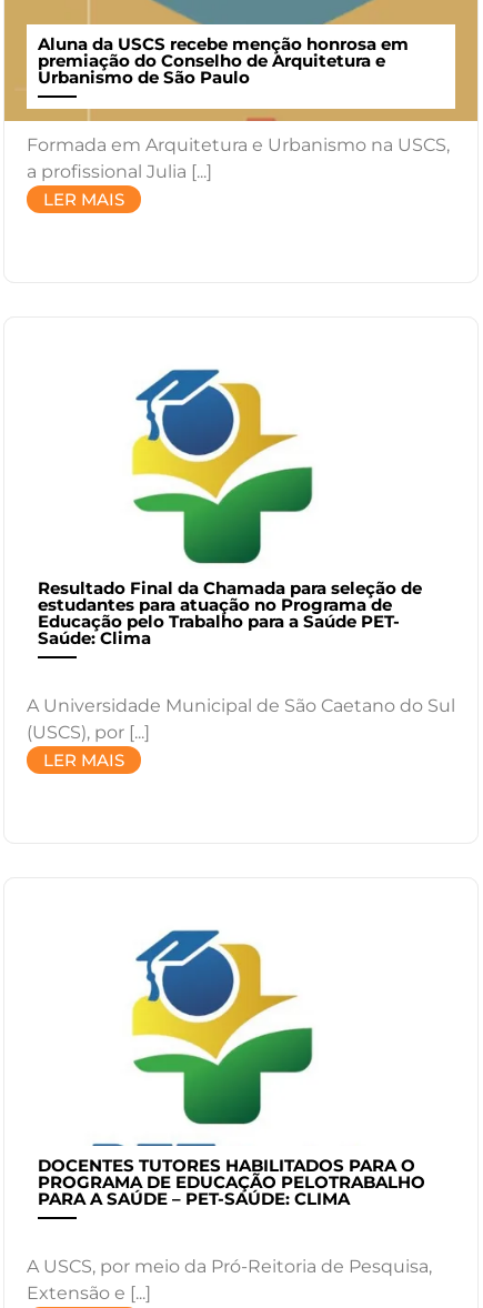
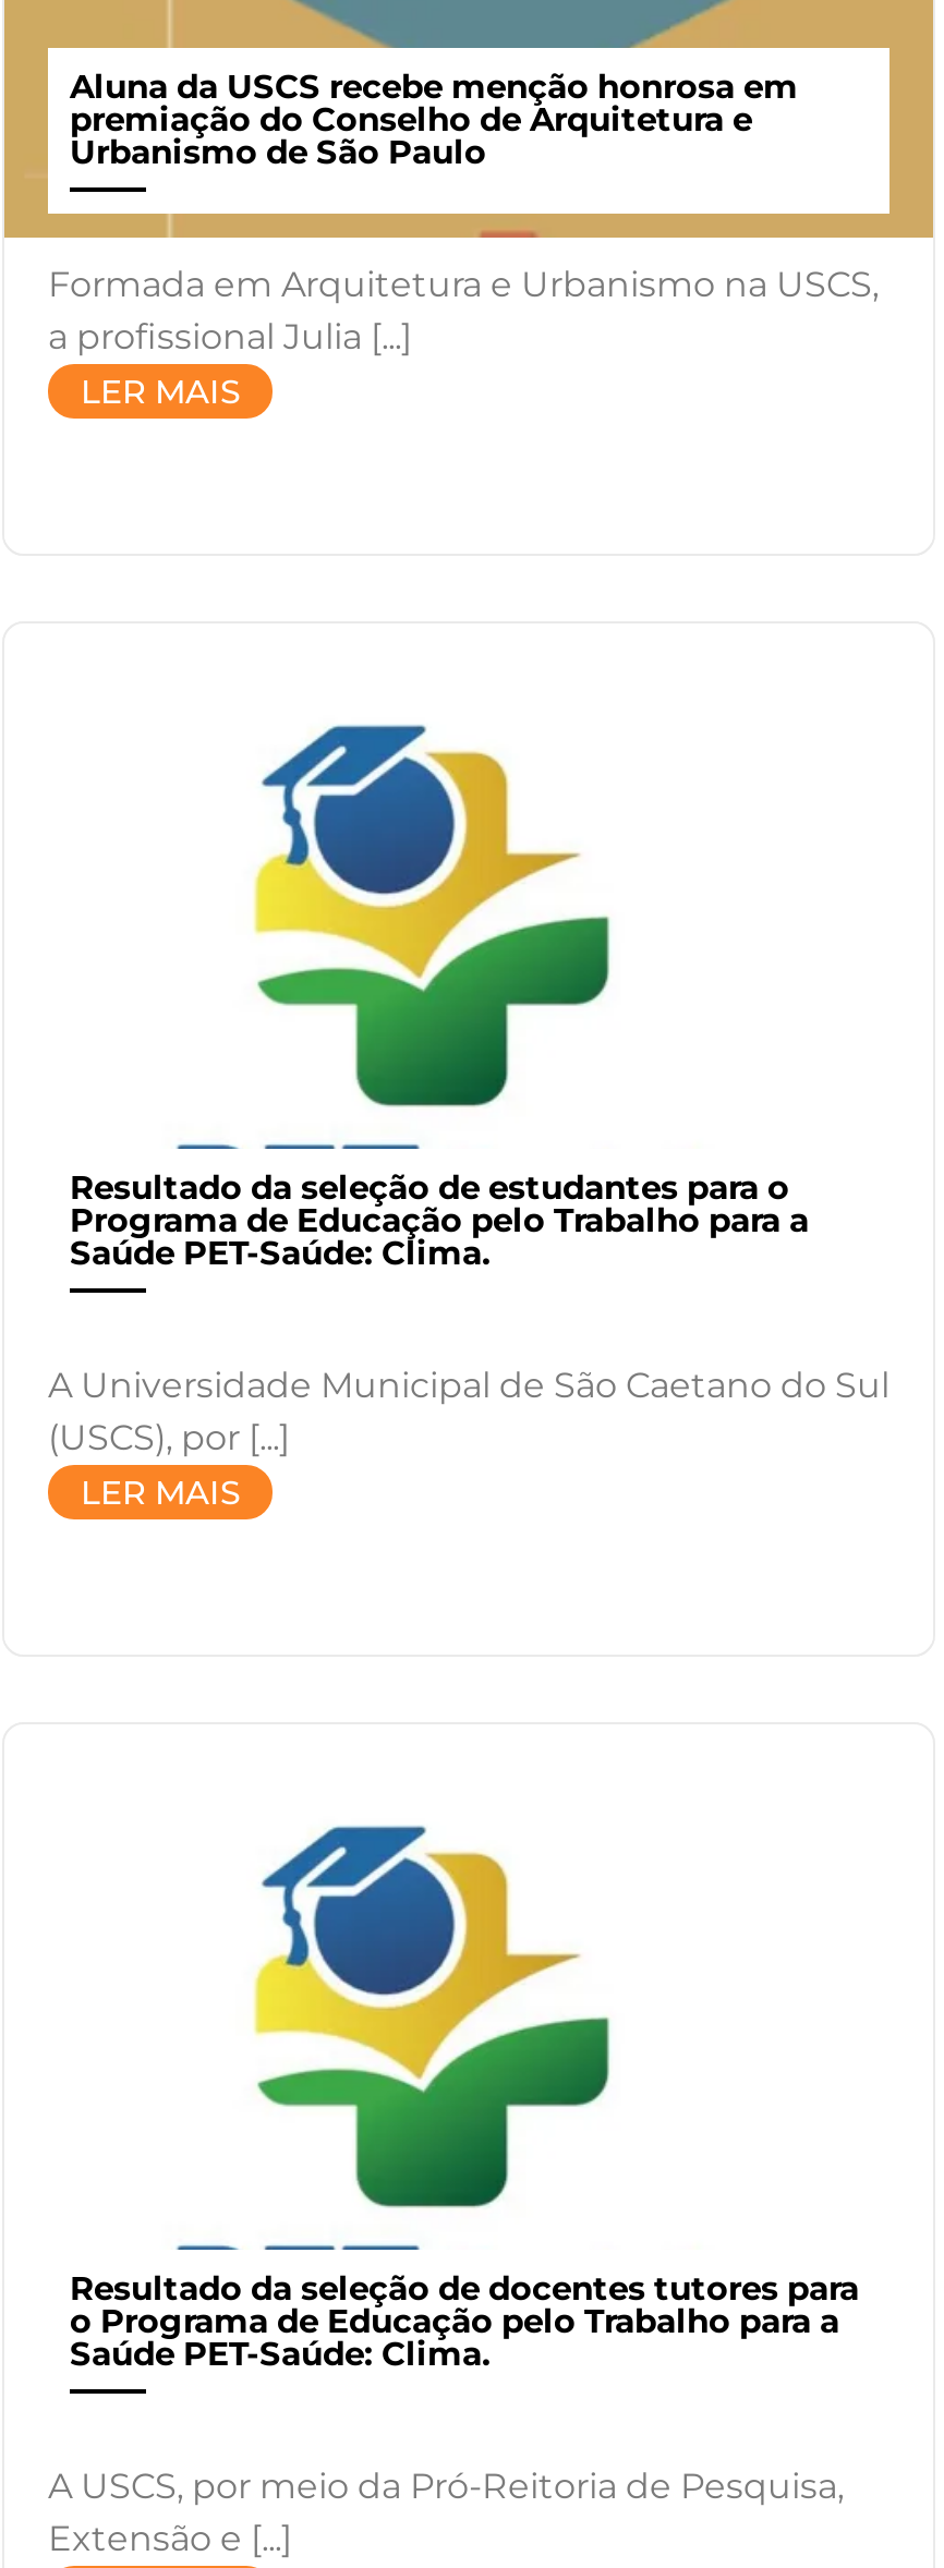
- Resultado Final da Chamada para seleção de
- estudantes para atuação no Programa de
- Educação pelo Trabalho para a Saúde PET-
- Saúde: Clima
+ Resultado da seleção de estudantes para o
+ Programa de Educação pelo Trabalho para a
+ Saúde PET-Saúde: Clima.

- DOCENTES TUTORES HABILITADOS PARA O
- PROGRAMA DE EDUCAÇÃO PELOTRABALHO
- PARA A SAÚDE – PET-SAÚDE: CLIMA
+ Resultado da seleção de docentes tutores para
+ o Programa de Educação pelo Trabalho para a
+ Saúde PET-Saúde: Clima.
